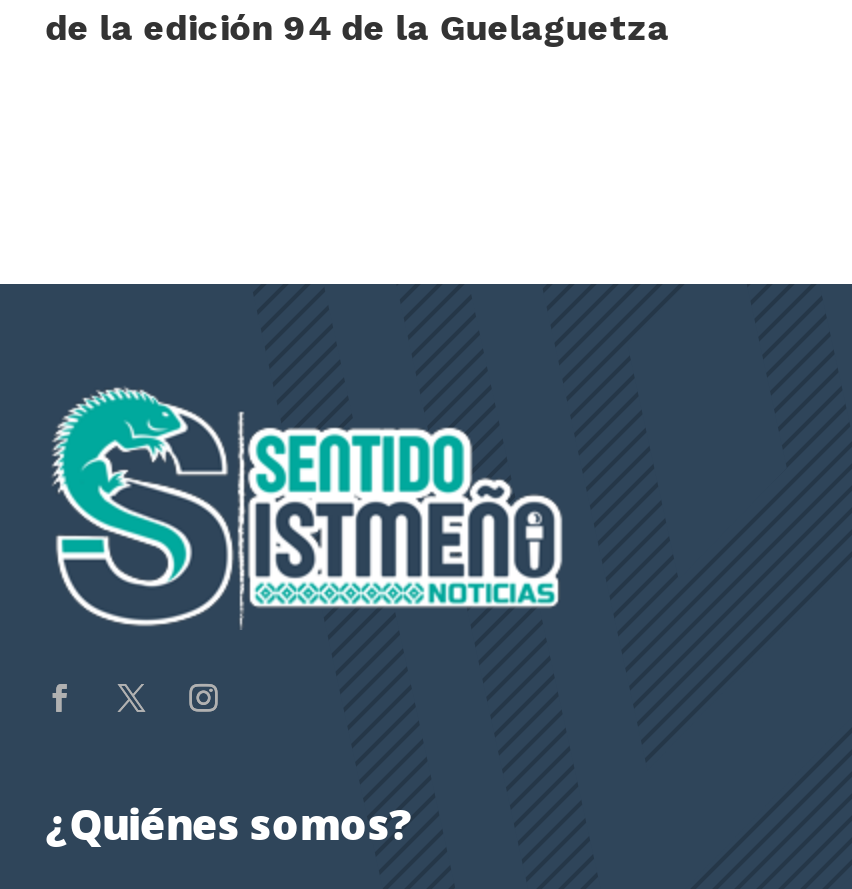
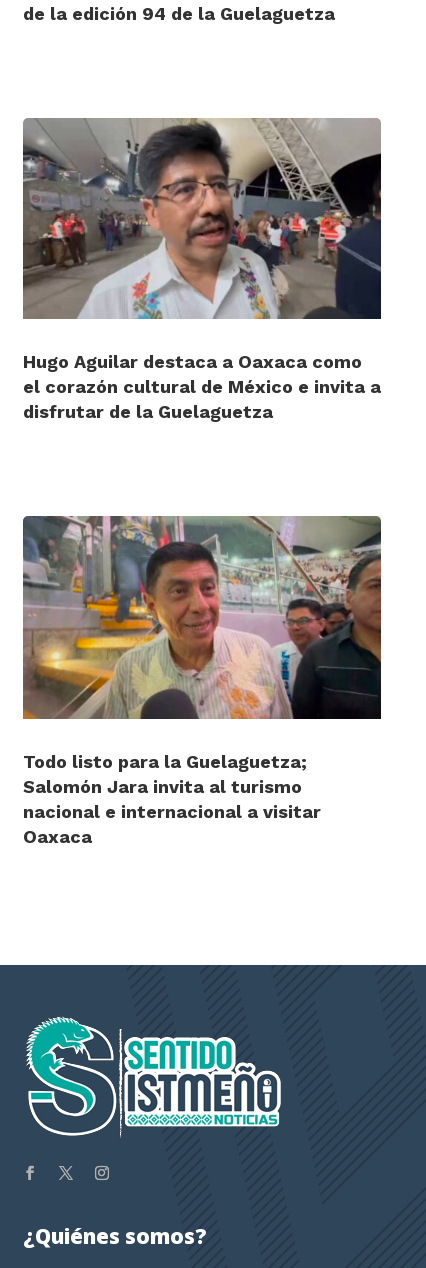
+ [image]
+ Hugo Aguilar destaca a Oaxaca como
+ el corazón cultural de México e invita a
+ disfrutar de la Guelaguetza

+ [image]
+ Todo listo para la Guelaguetza;
+ Salomón Jara invita al turismo
+ nacional e internacional a visitar
+ Oaxaca
